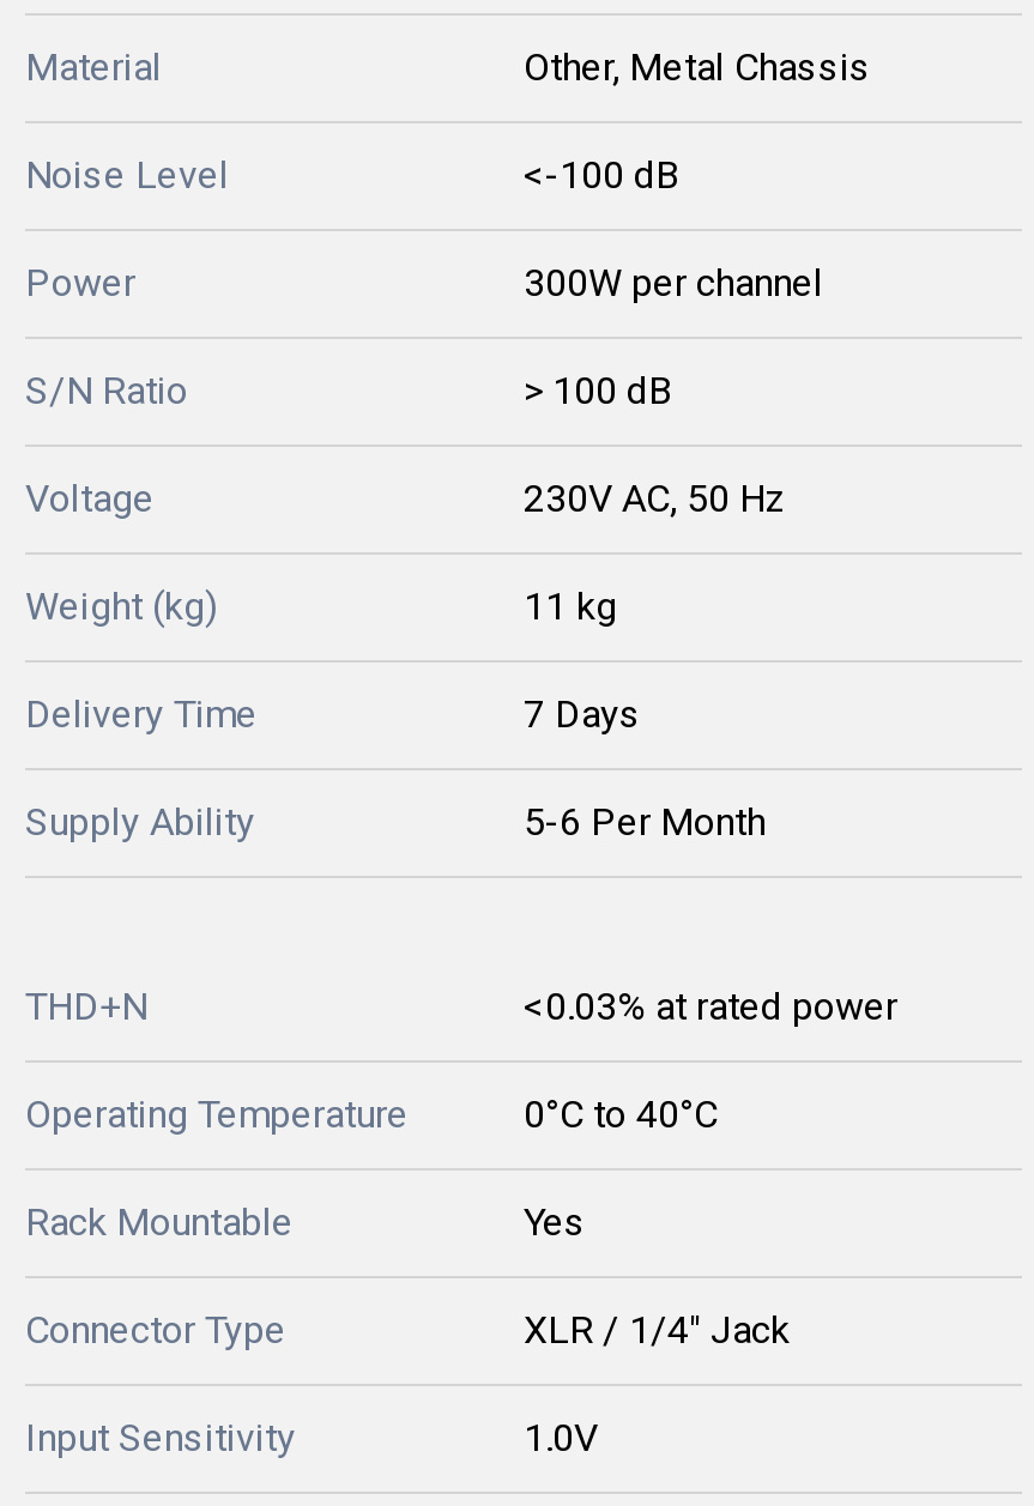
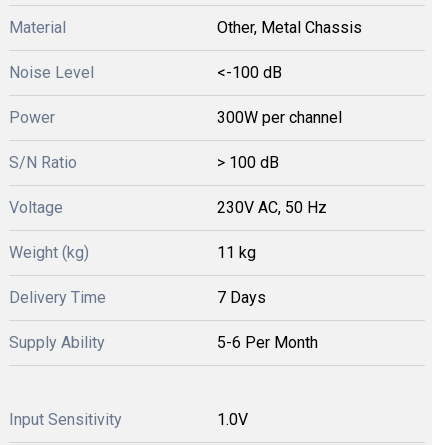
- THD+N
- <0.03% at rated power
- Operating Temperature
- 0°C to 40°C
- Rack Mountable
- Yes
- Connector Type
- XLR / 1/4" Jack
